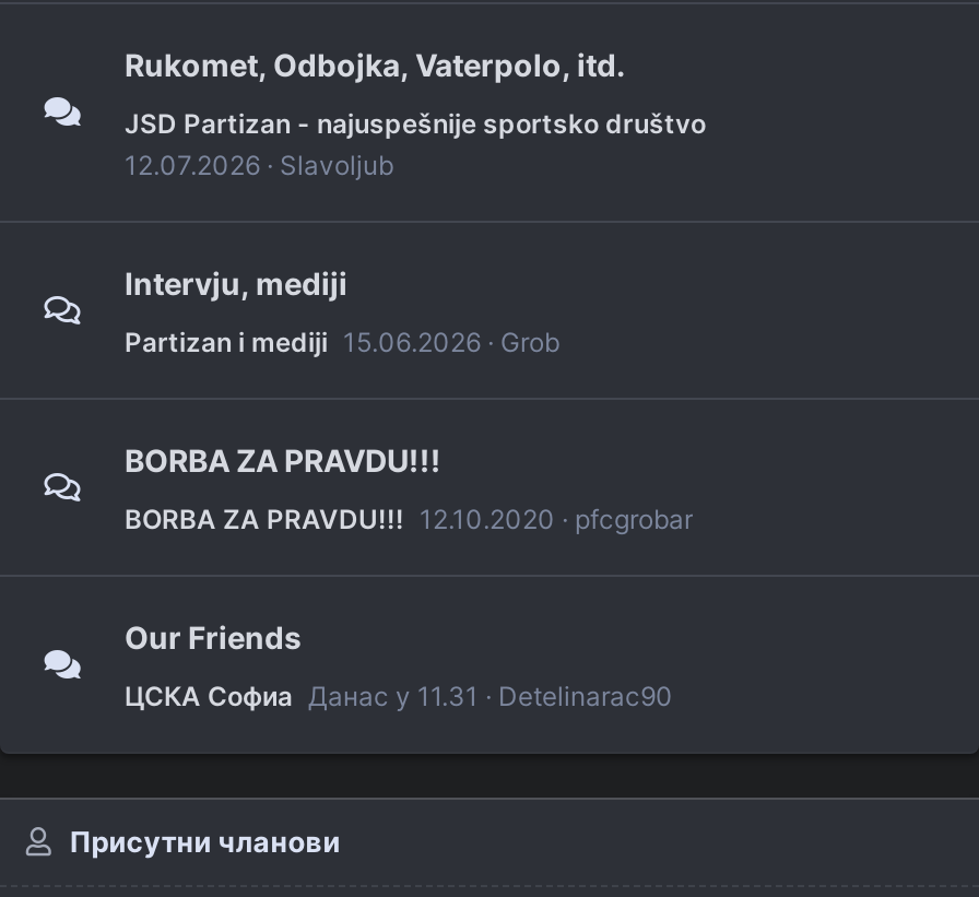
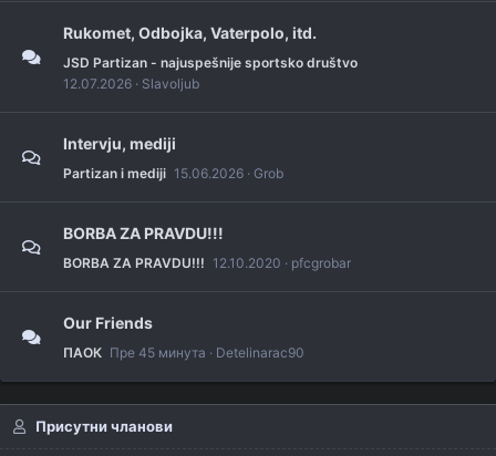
- ЦСКА Софиа Данас у 11.31 Detelinarac90
+ ПАОК Пре 45 минута Detelinarac90
